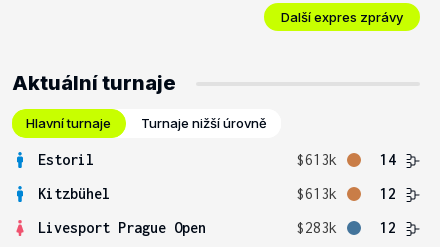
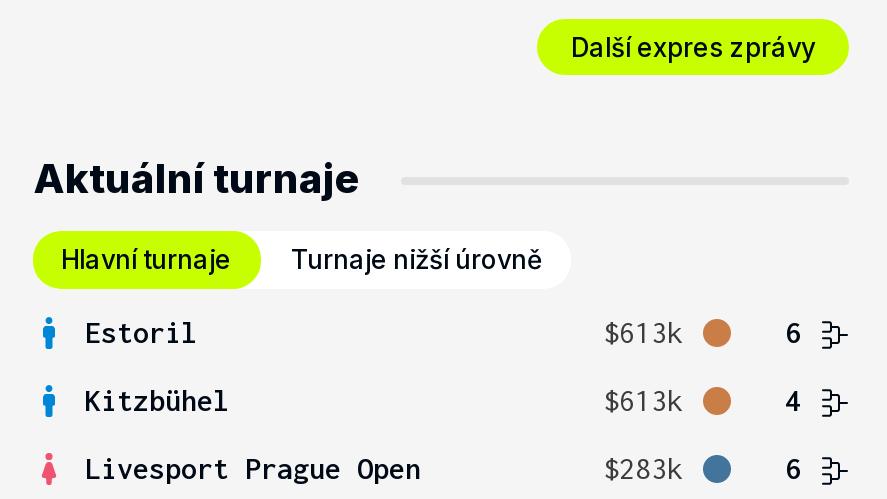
- 14
+ 6

- 12
+ 4

- 12
+ 6
